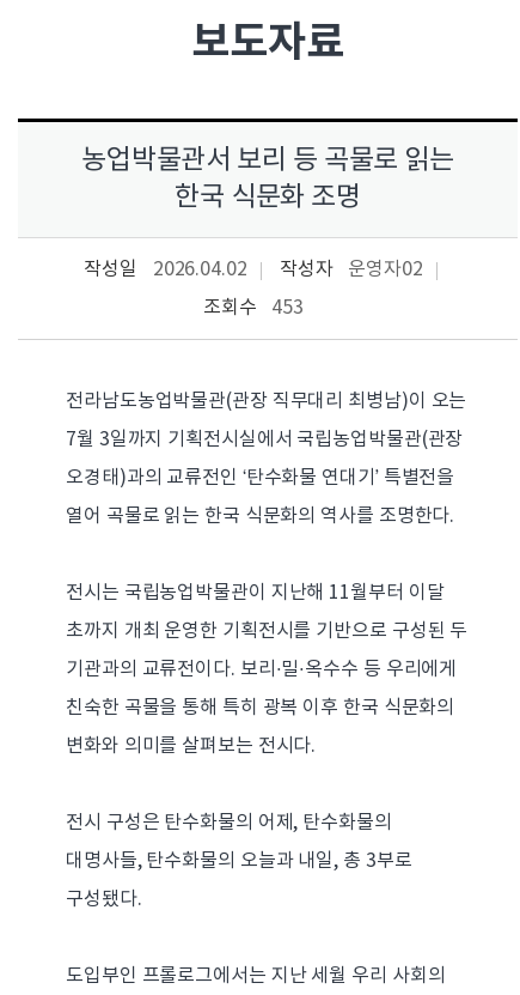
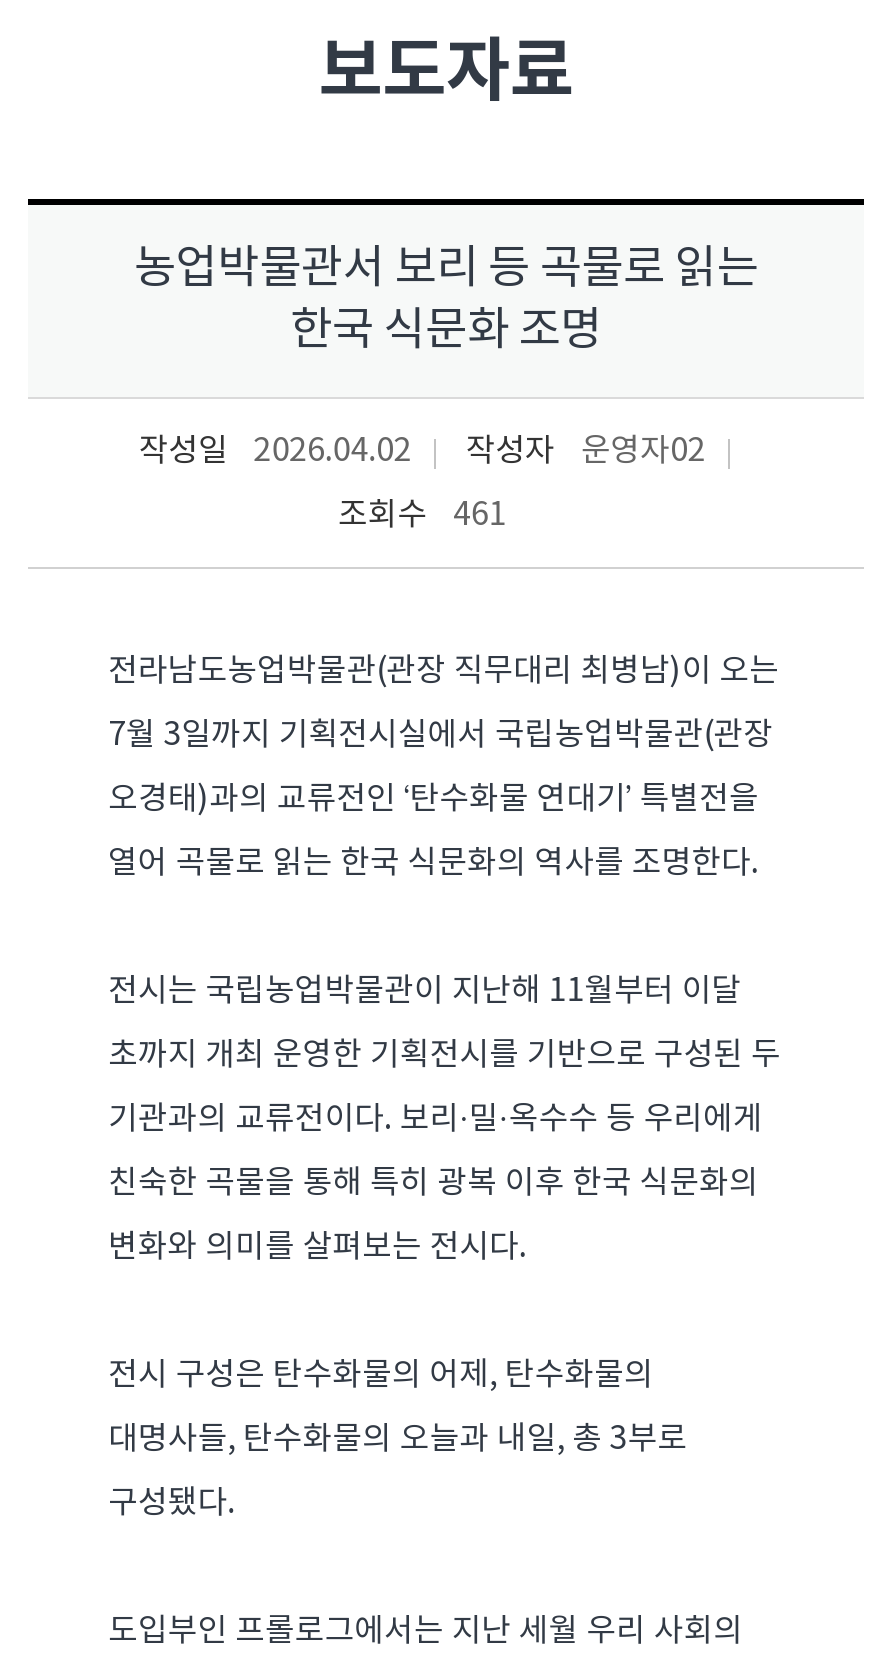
- 조회수 453
+ 조회수 461
